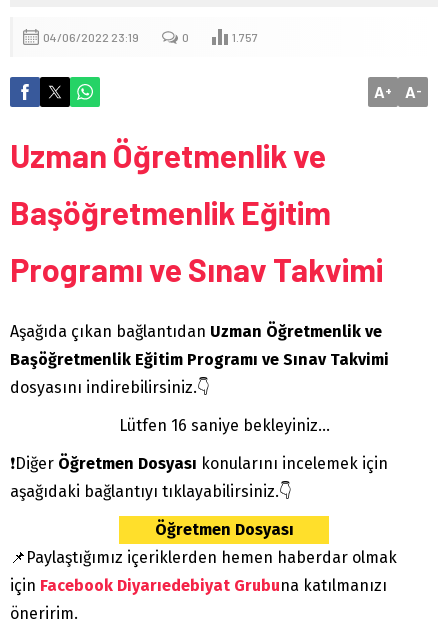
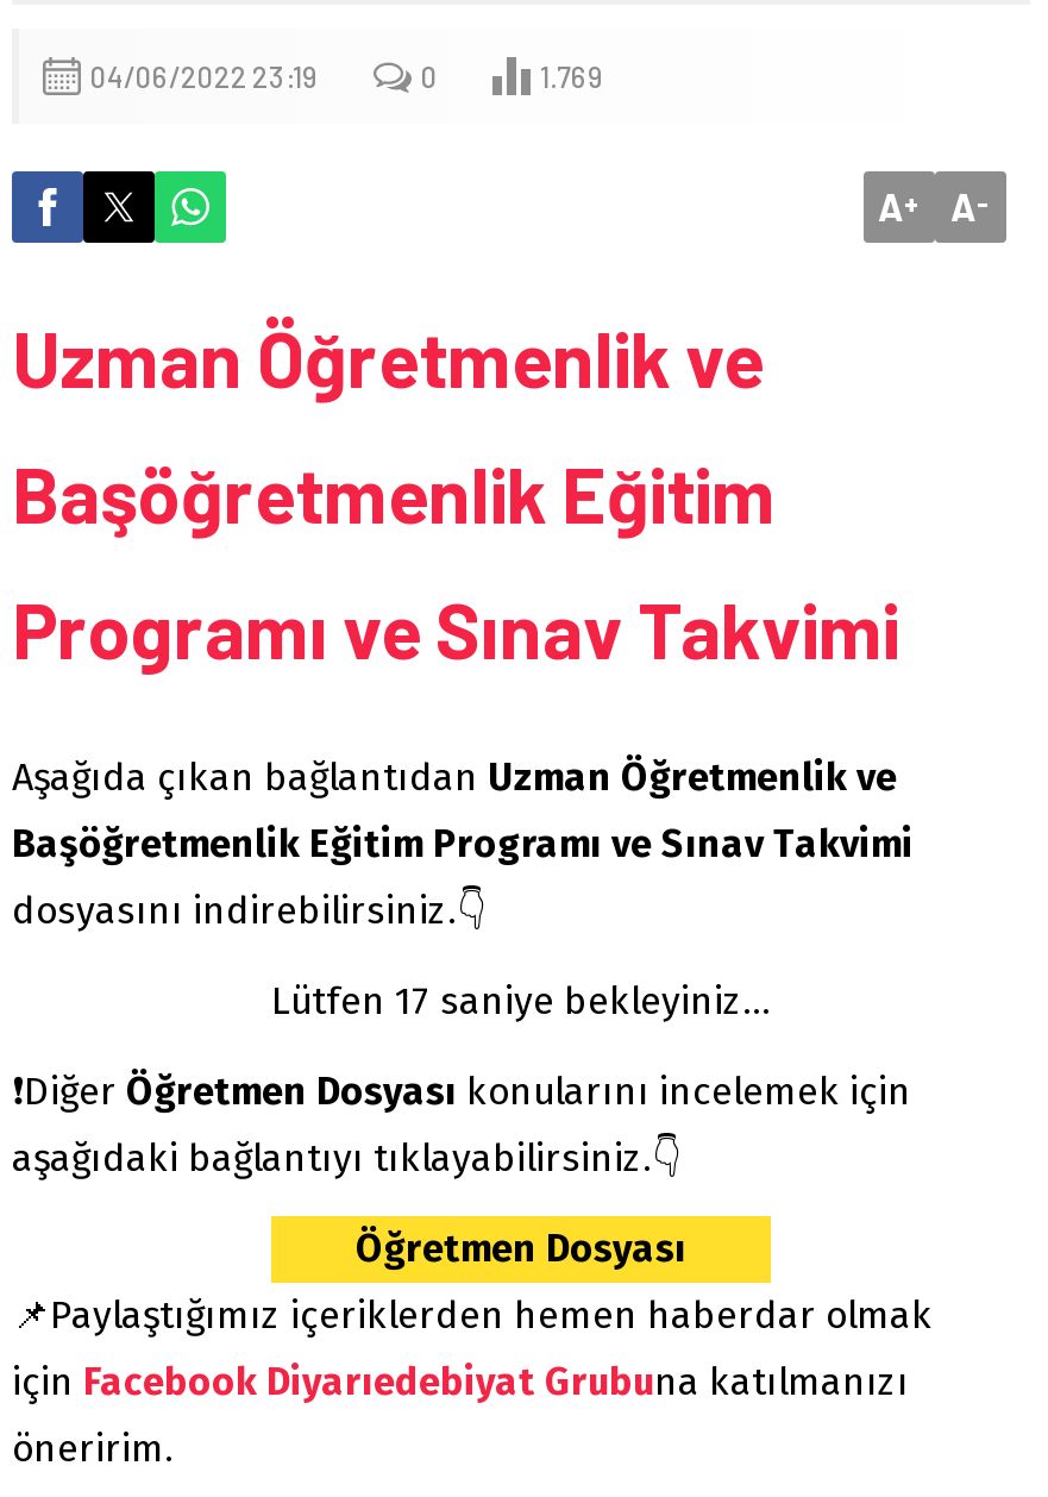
- 1.757
+ 1.769
